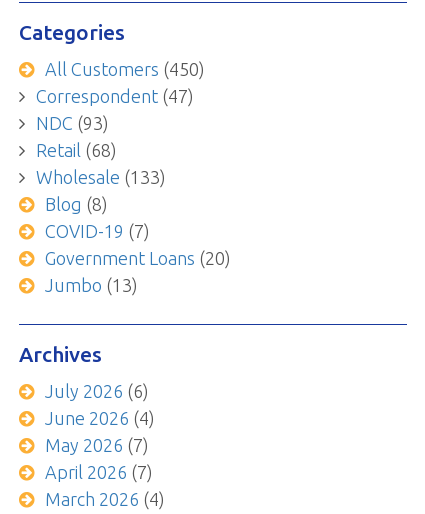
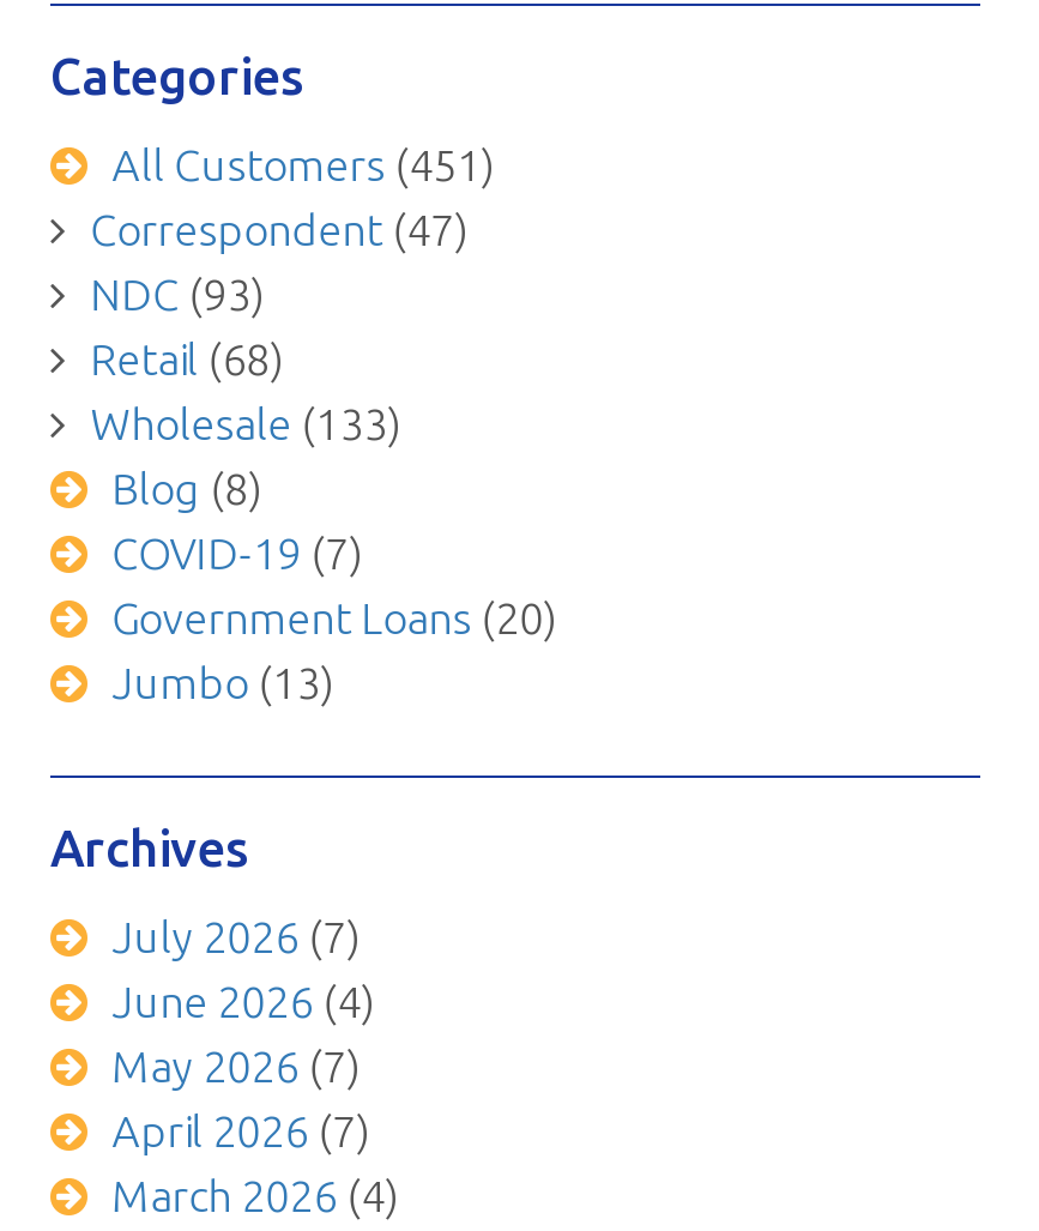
- All Customers (450)
+ All Customers (451)

- July 2026 (6)
+ July 2026 (7)
